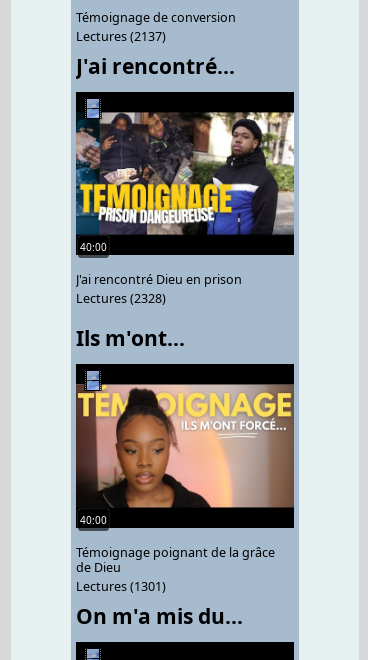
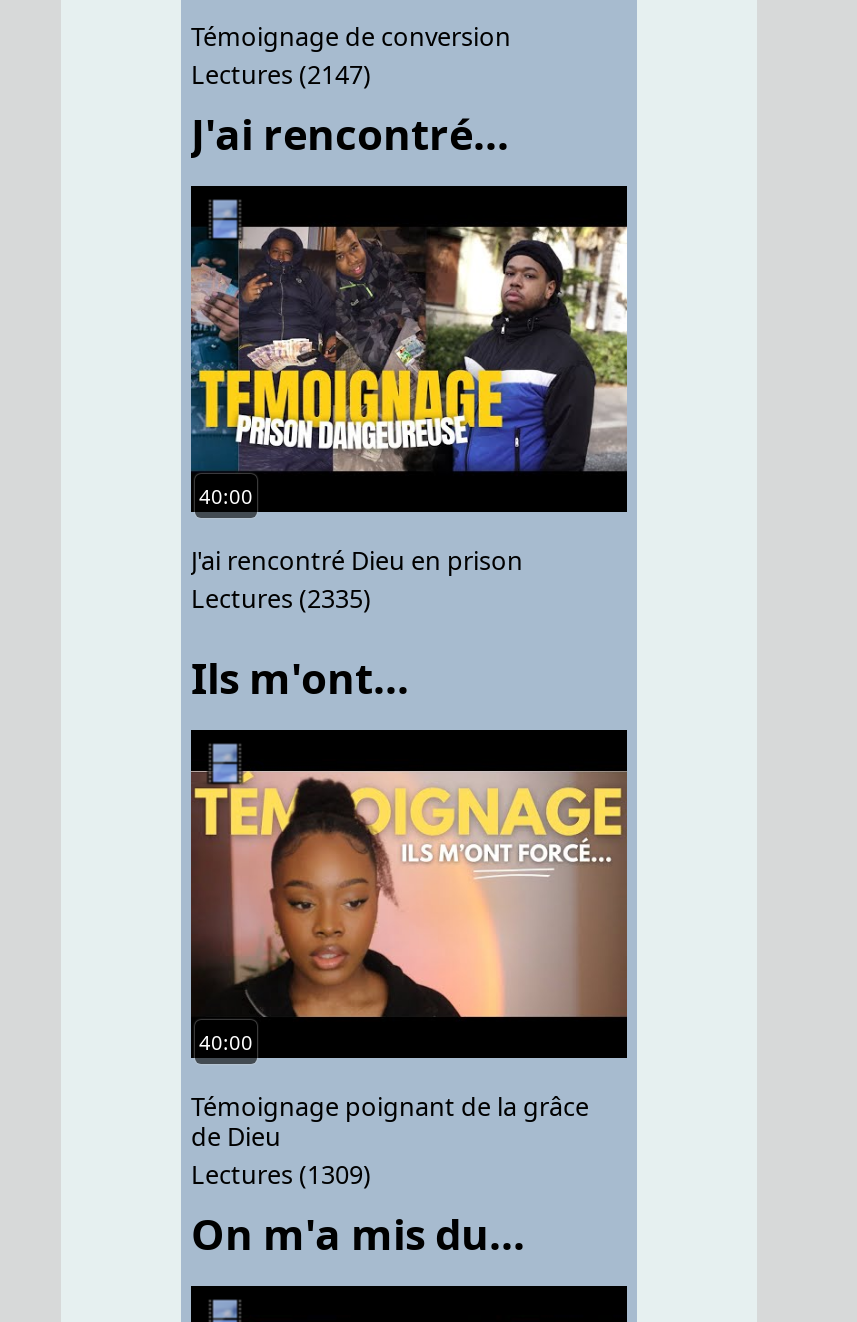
- Lectures (2137)
+ Lectures (2147)

- Lectures (2328)
+ Lectures (2335)

- Lectures (1301)
+ Lectures (1309)
